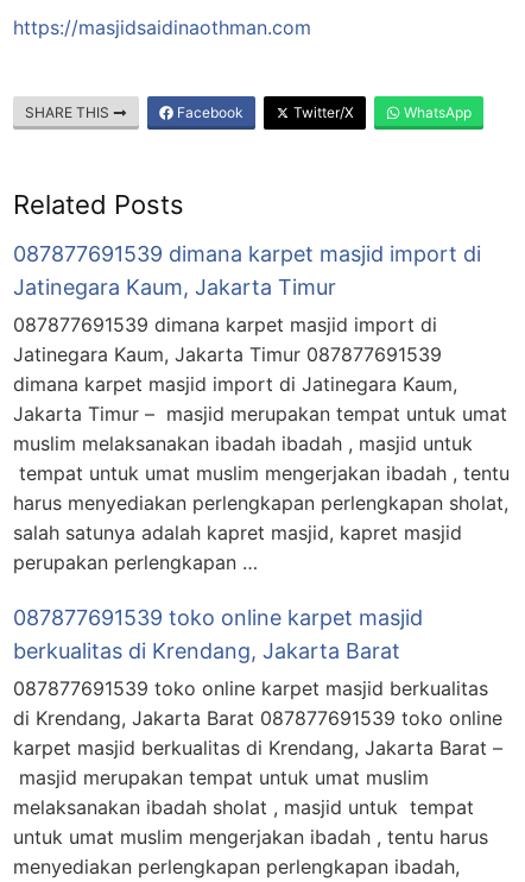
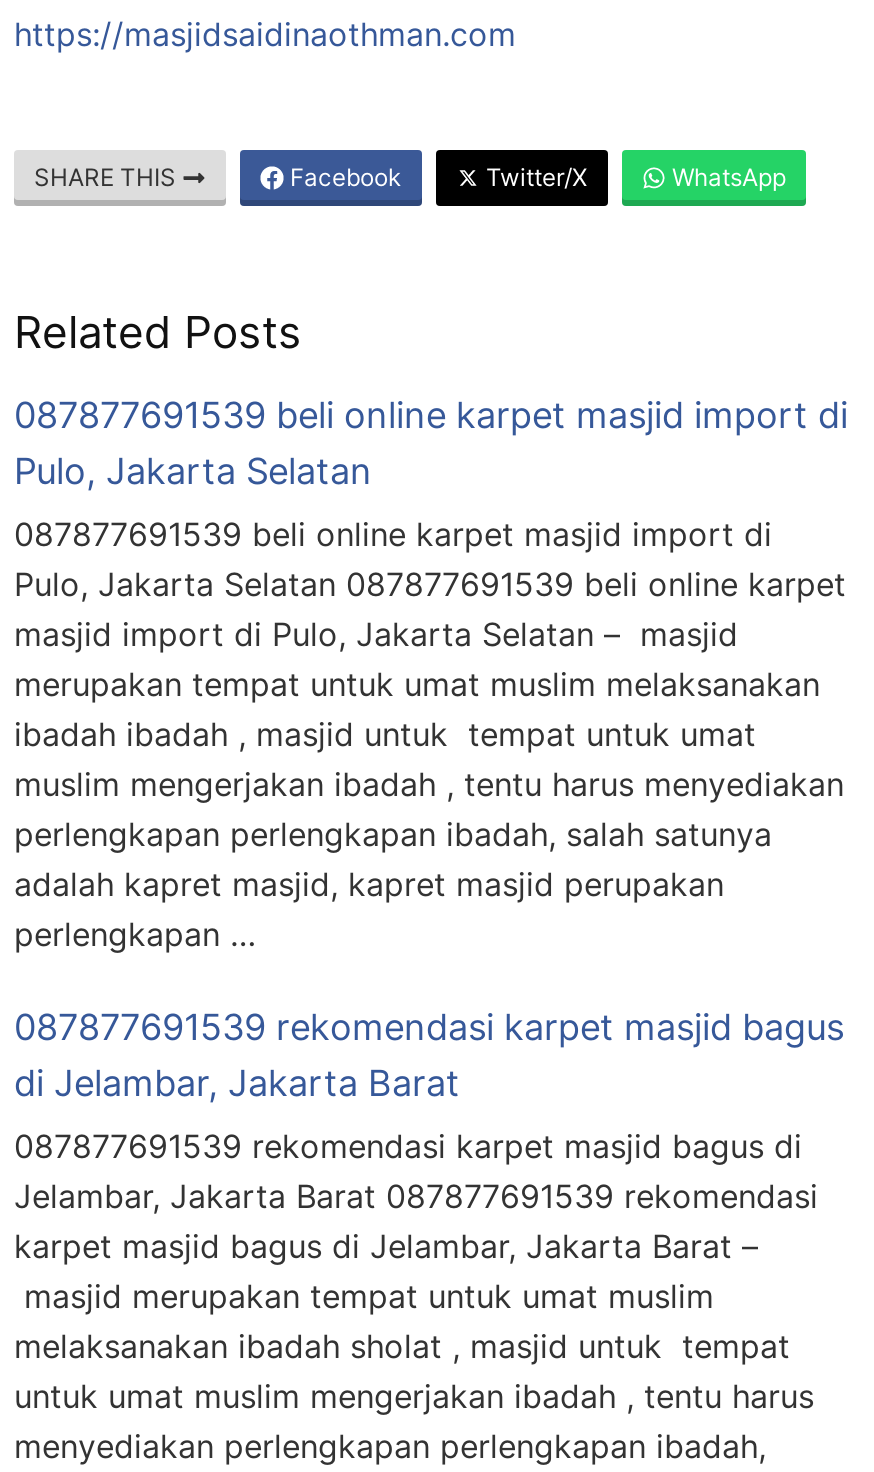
- 087877691539 dimana karpet masjid import di
- Jatinegara Kaum, Jakarta Timur
+ 087877691539 beli online karpet masjid import di
+ Pulo, Jakarta Selatan

- 087877691539 dimana karpet masjid import di
- Jatinegara Kaum, Jakarta Timur 087877691539
- dimana karpet masjid import di Jatinegara Kaum,
- Jakarta Timur – masjid merupakan tempat untuk umat
- muslim melaksanakan ibadah ibadah , masjid untuk
- tempat untuk umat muslim mengerjakan ibadah , tentu
- harus menyediakan perlengkapan perlengkapan sholat,
- salah satunya adalah kapret masjid, kapret masjid
- perupakan perlengkapan …
+ 087877691539 beli online karpet masjid import di
+ Pulo, Jakarta Selatan 087877691539 beli online karpet
+ masjid import di Pulo, Jakarta Selatan – masjid
+ merupakan tempat untuk umat muslim melaksanakan
+ ibadah ibadah , masjid untuk tempat untuk umat
+ muslim mengerjakan ibadah , tentu harus menyediakan
+ perlengkapan perlengkapan ibadah, salah satunya
+ adalah kapret masjid, kapret masjid perupakan
+ perlengkapan …

- 087877691539 toko online karpet masjid
- berkualitas di Krendang, Jakarta Barat
+ 087877691539 rekomendasi karpet masjid bagus
+ di Jelambar, Jakarta Barat

- 087877691539 toko online karpet masjid berkualitas
- di Krendang, Jakarta Barat 087877691539 toko online
- karpet masjid berkualitas di Krendang, Jakarta Barat –
+ 087877691539 rekomendasi karpet masjid bagus di
+ Jelambar, Jakarta Barat 087877691539 rekomendasi
+ karpet masjid bagus di Jelambar, Jakarta Barat –
